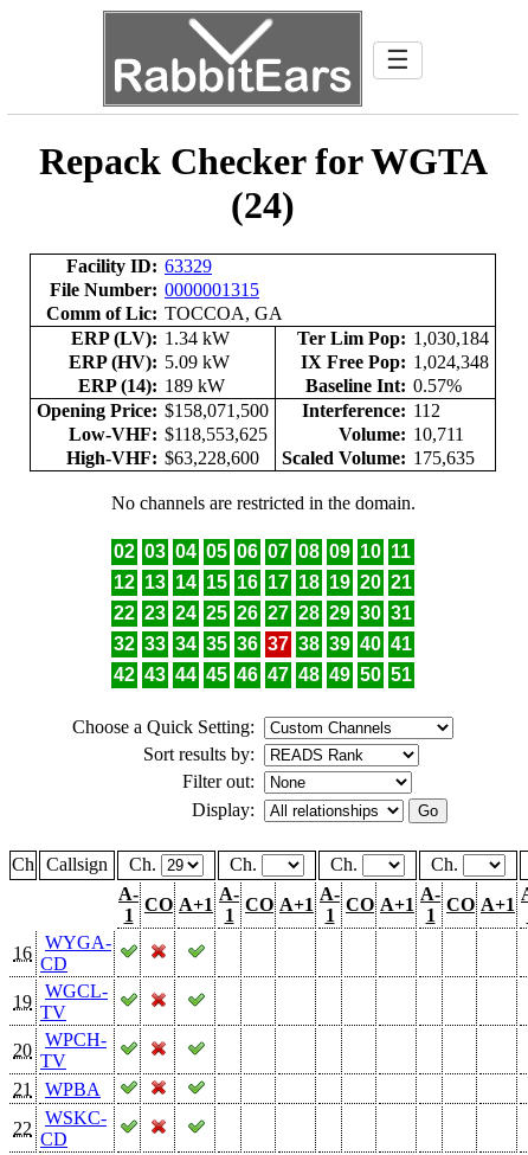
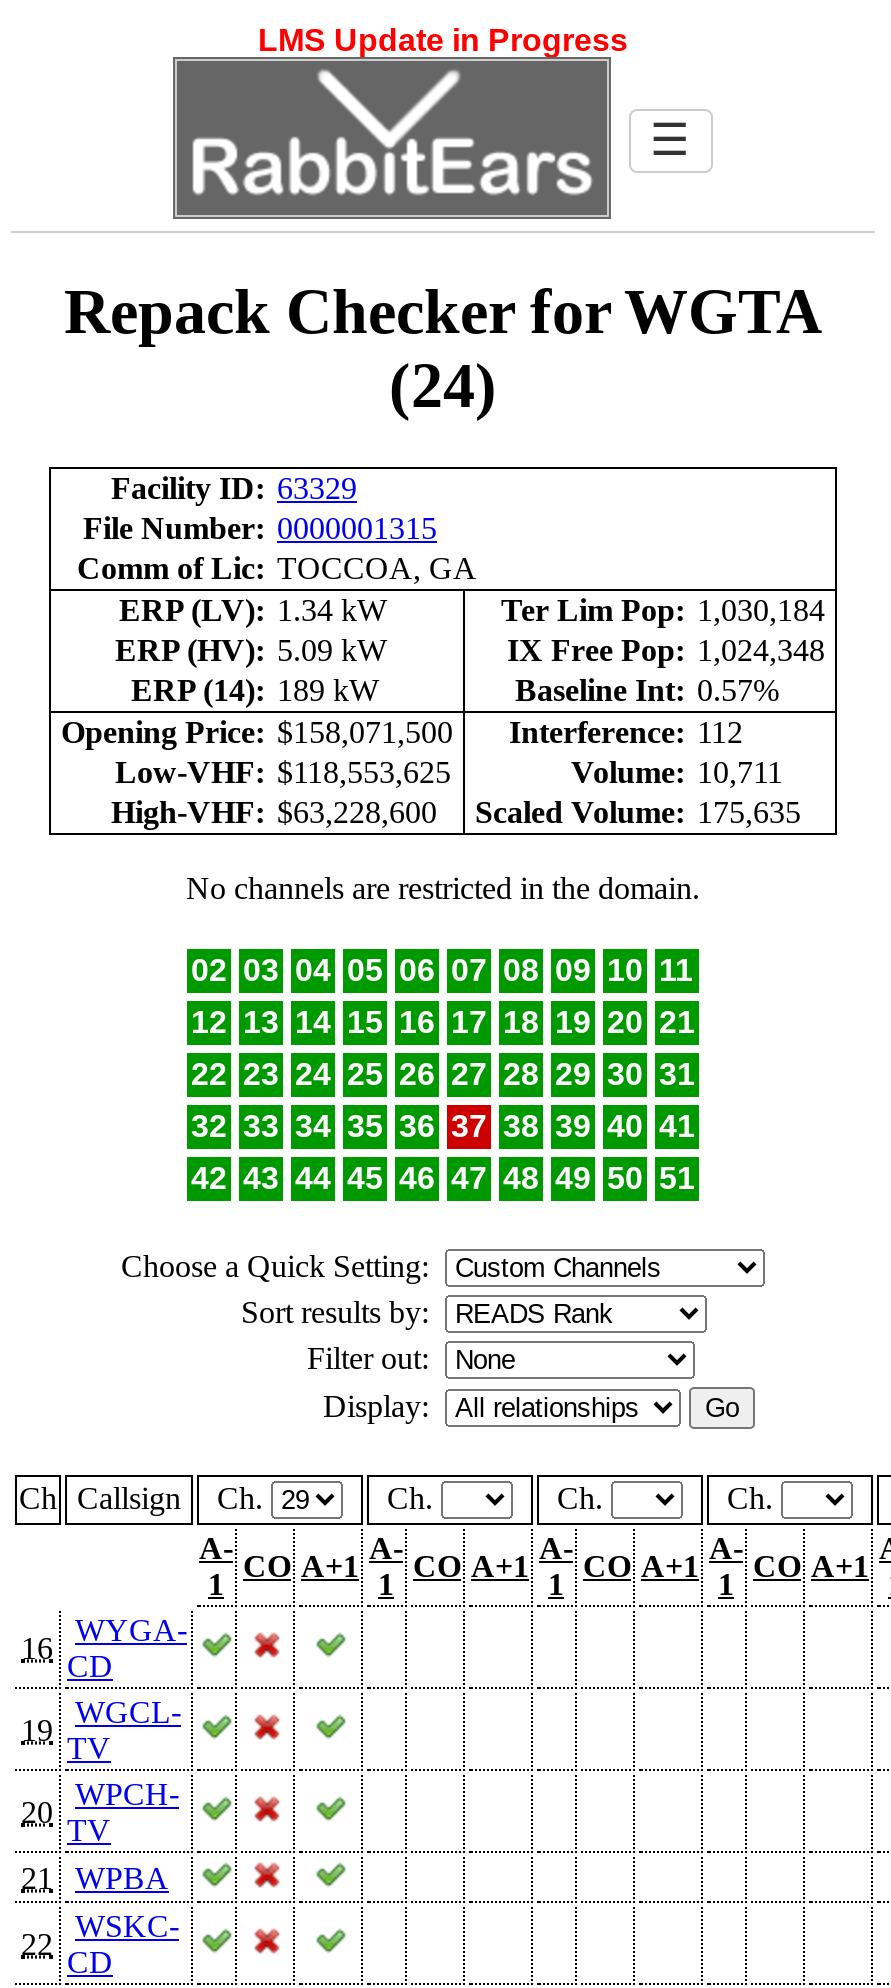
+ LMS Update in Progress
